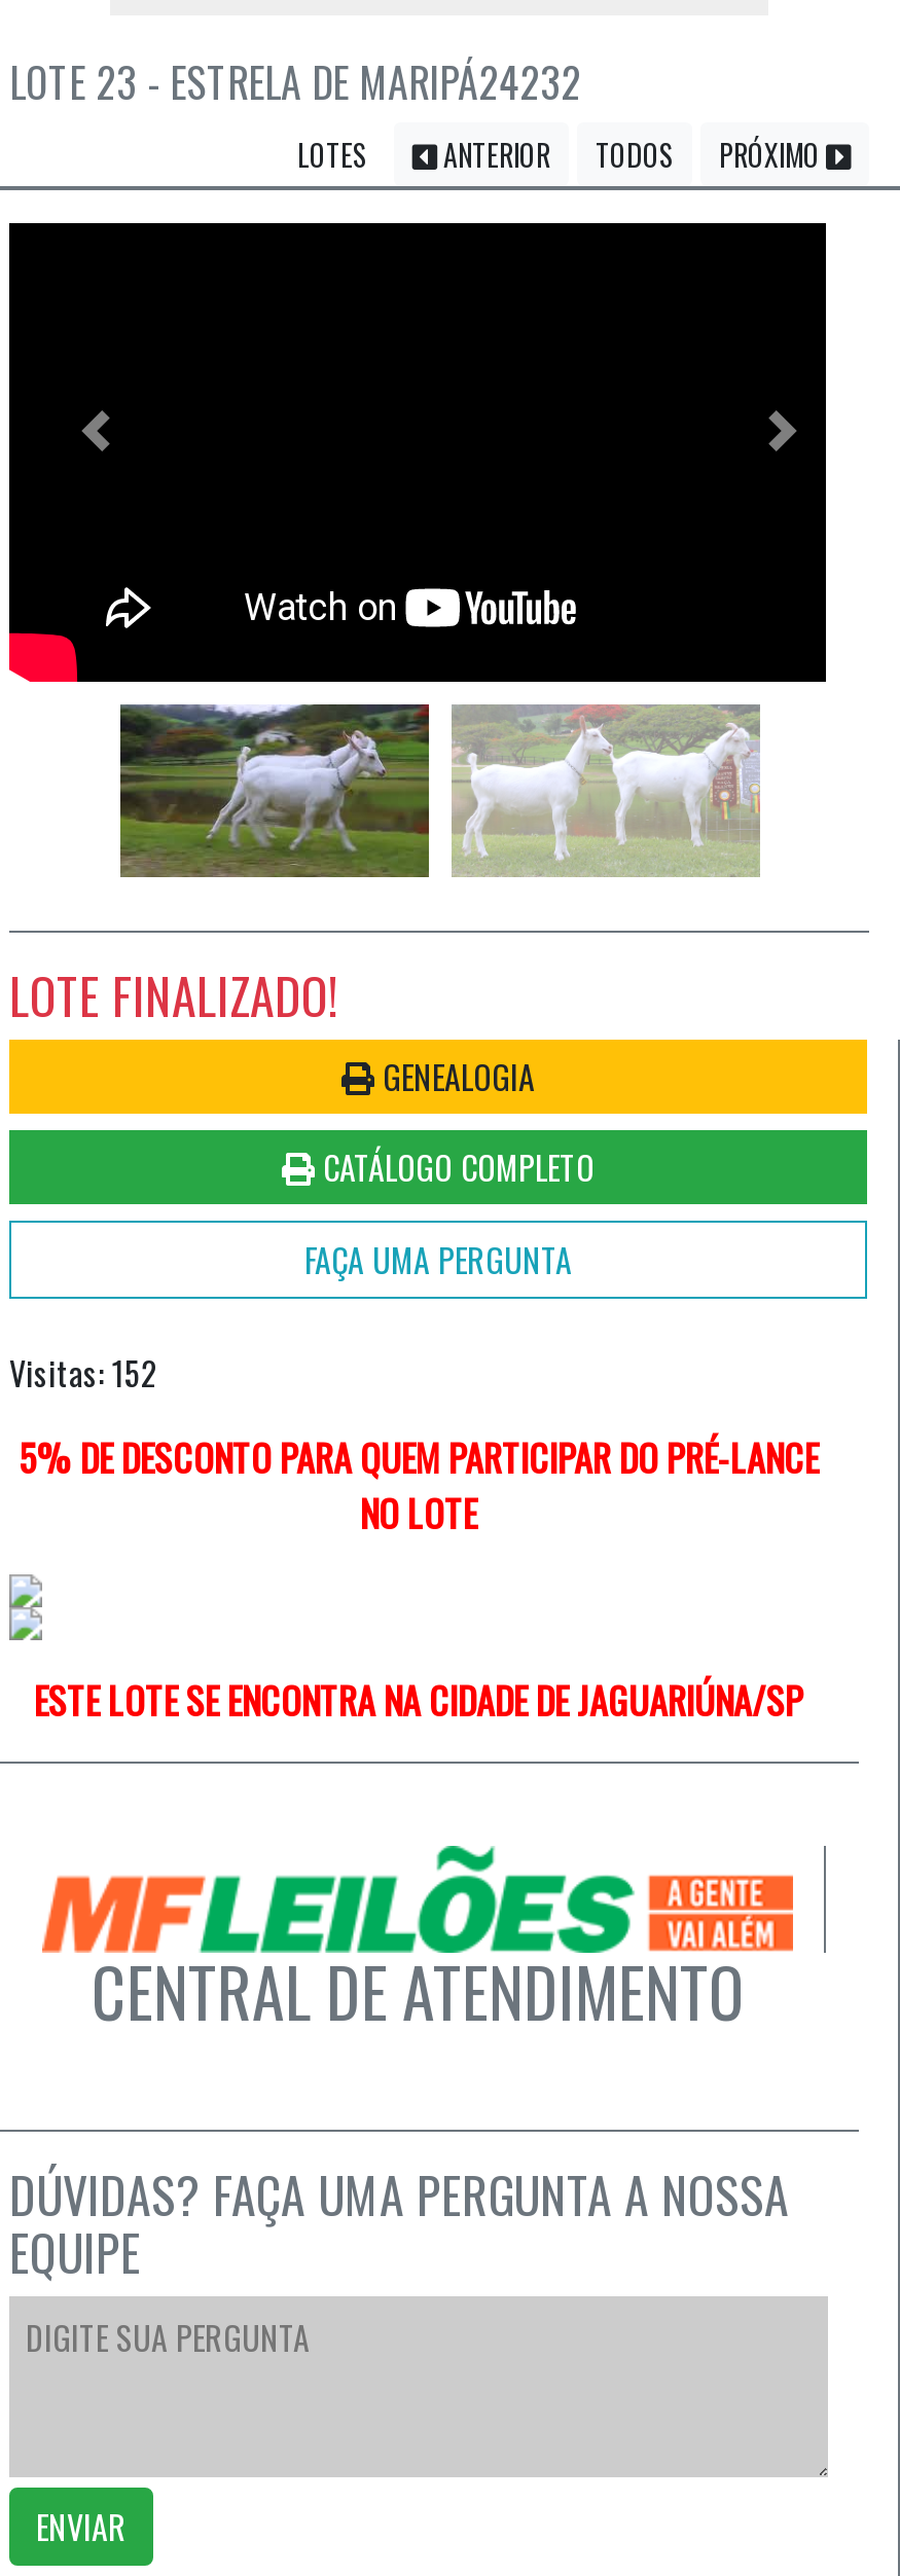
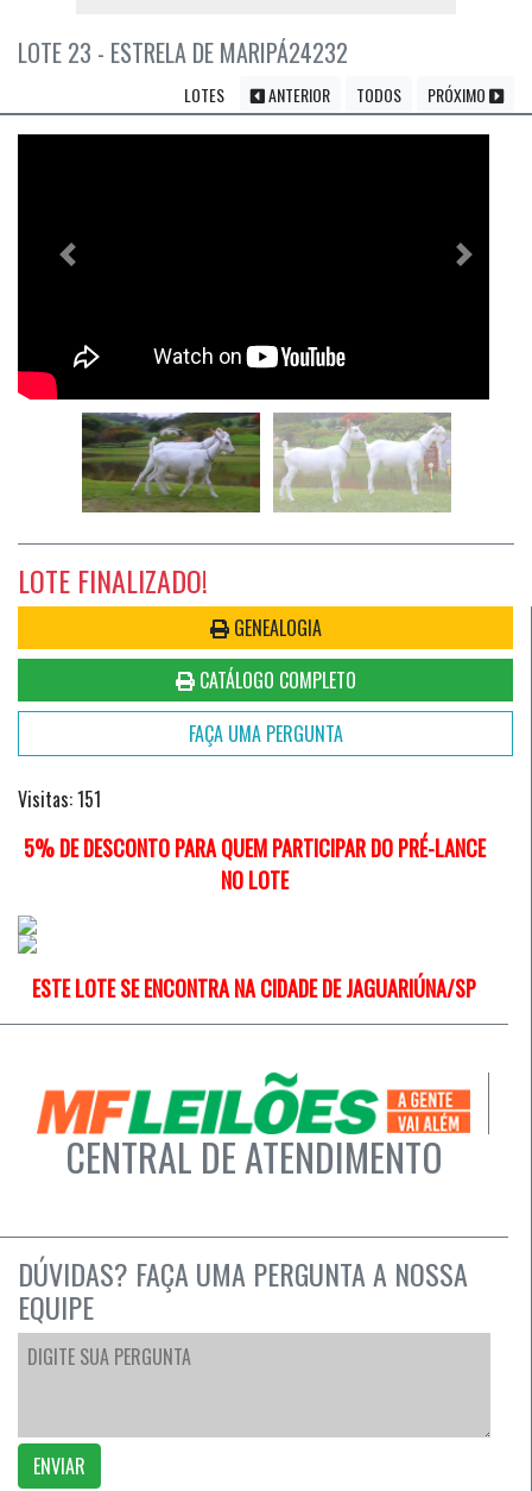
- Visitas: 152
+ Visitas: 151
